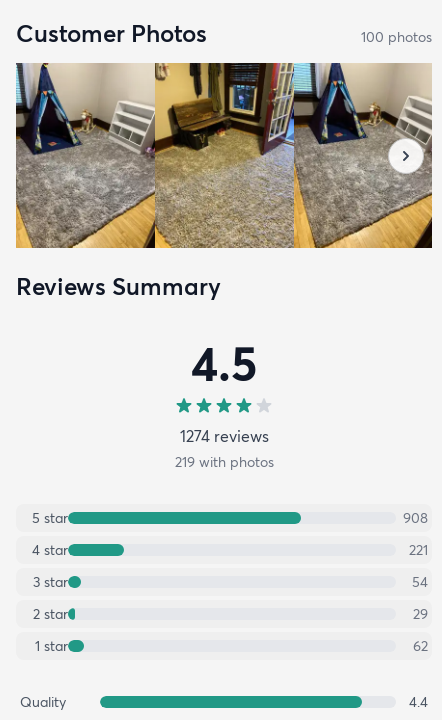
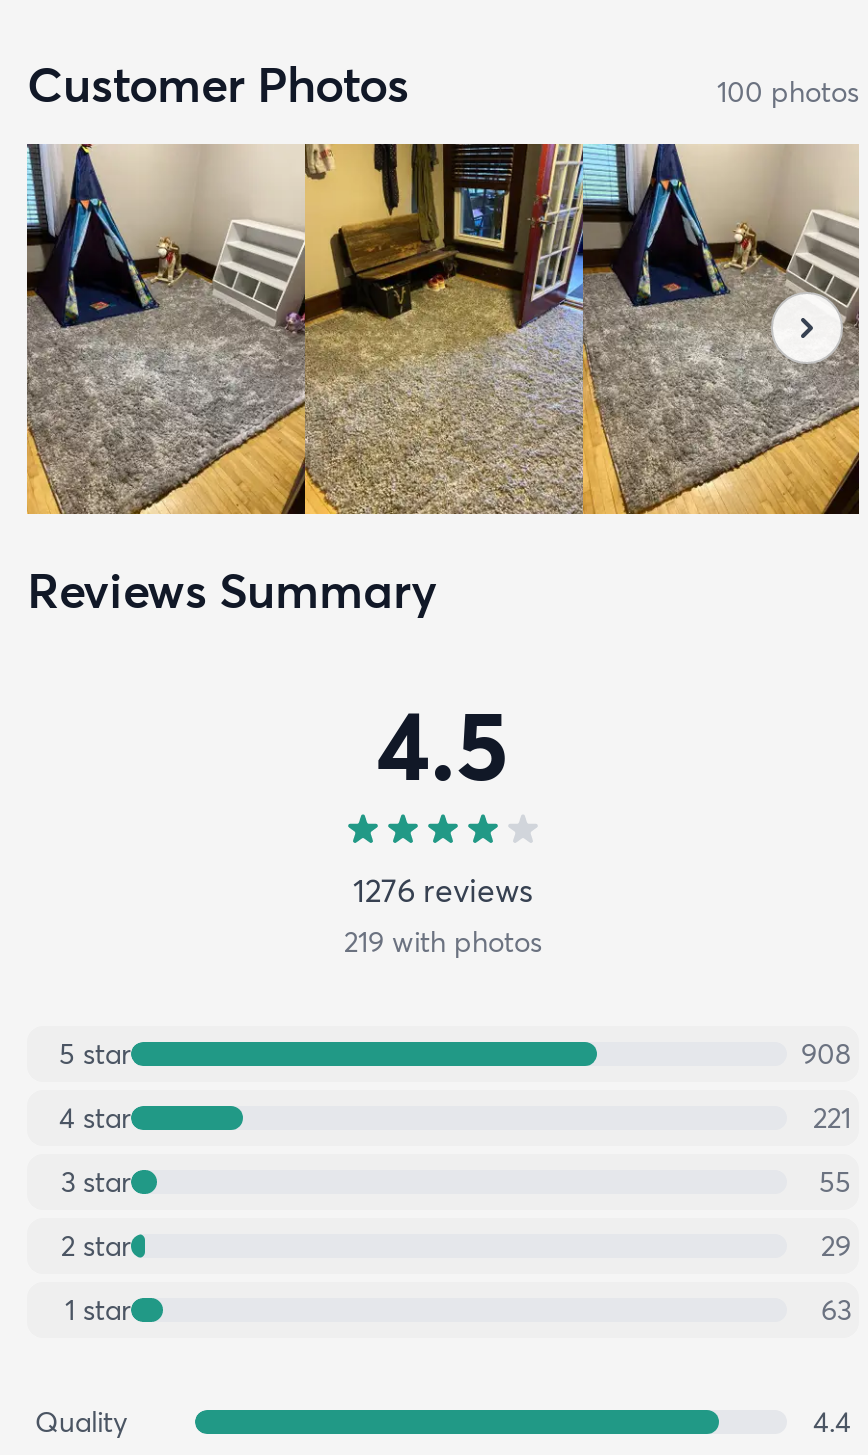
- 1274 reviews
+ 1276 reviews

- 54
+ 55

- 62
+ 63
